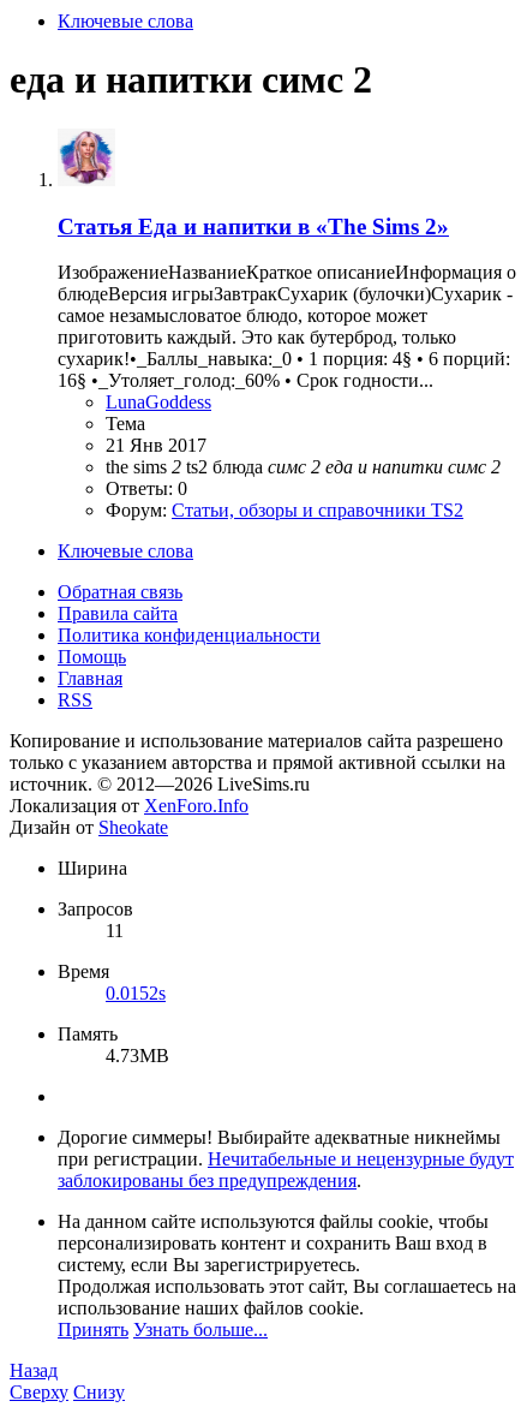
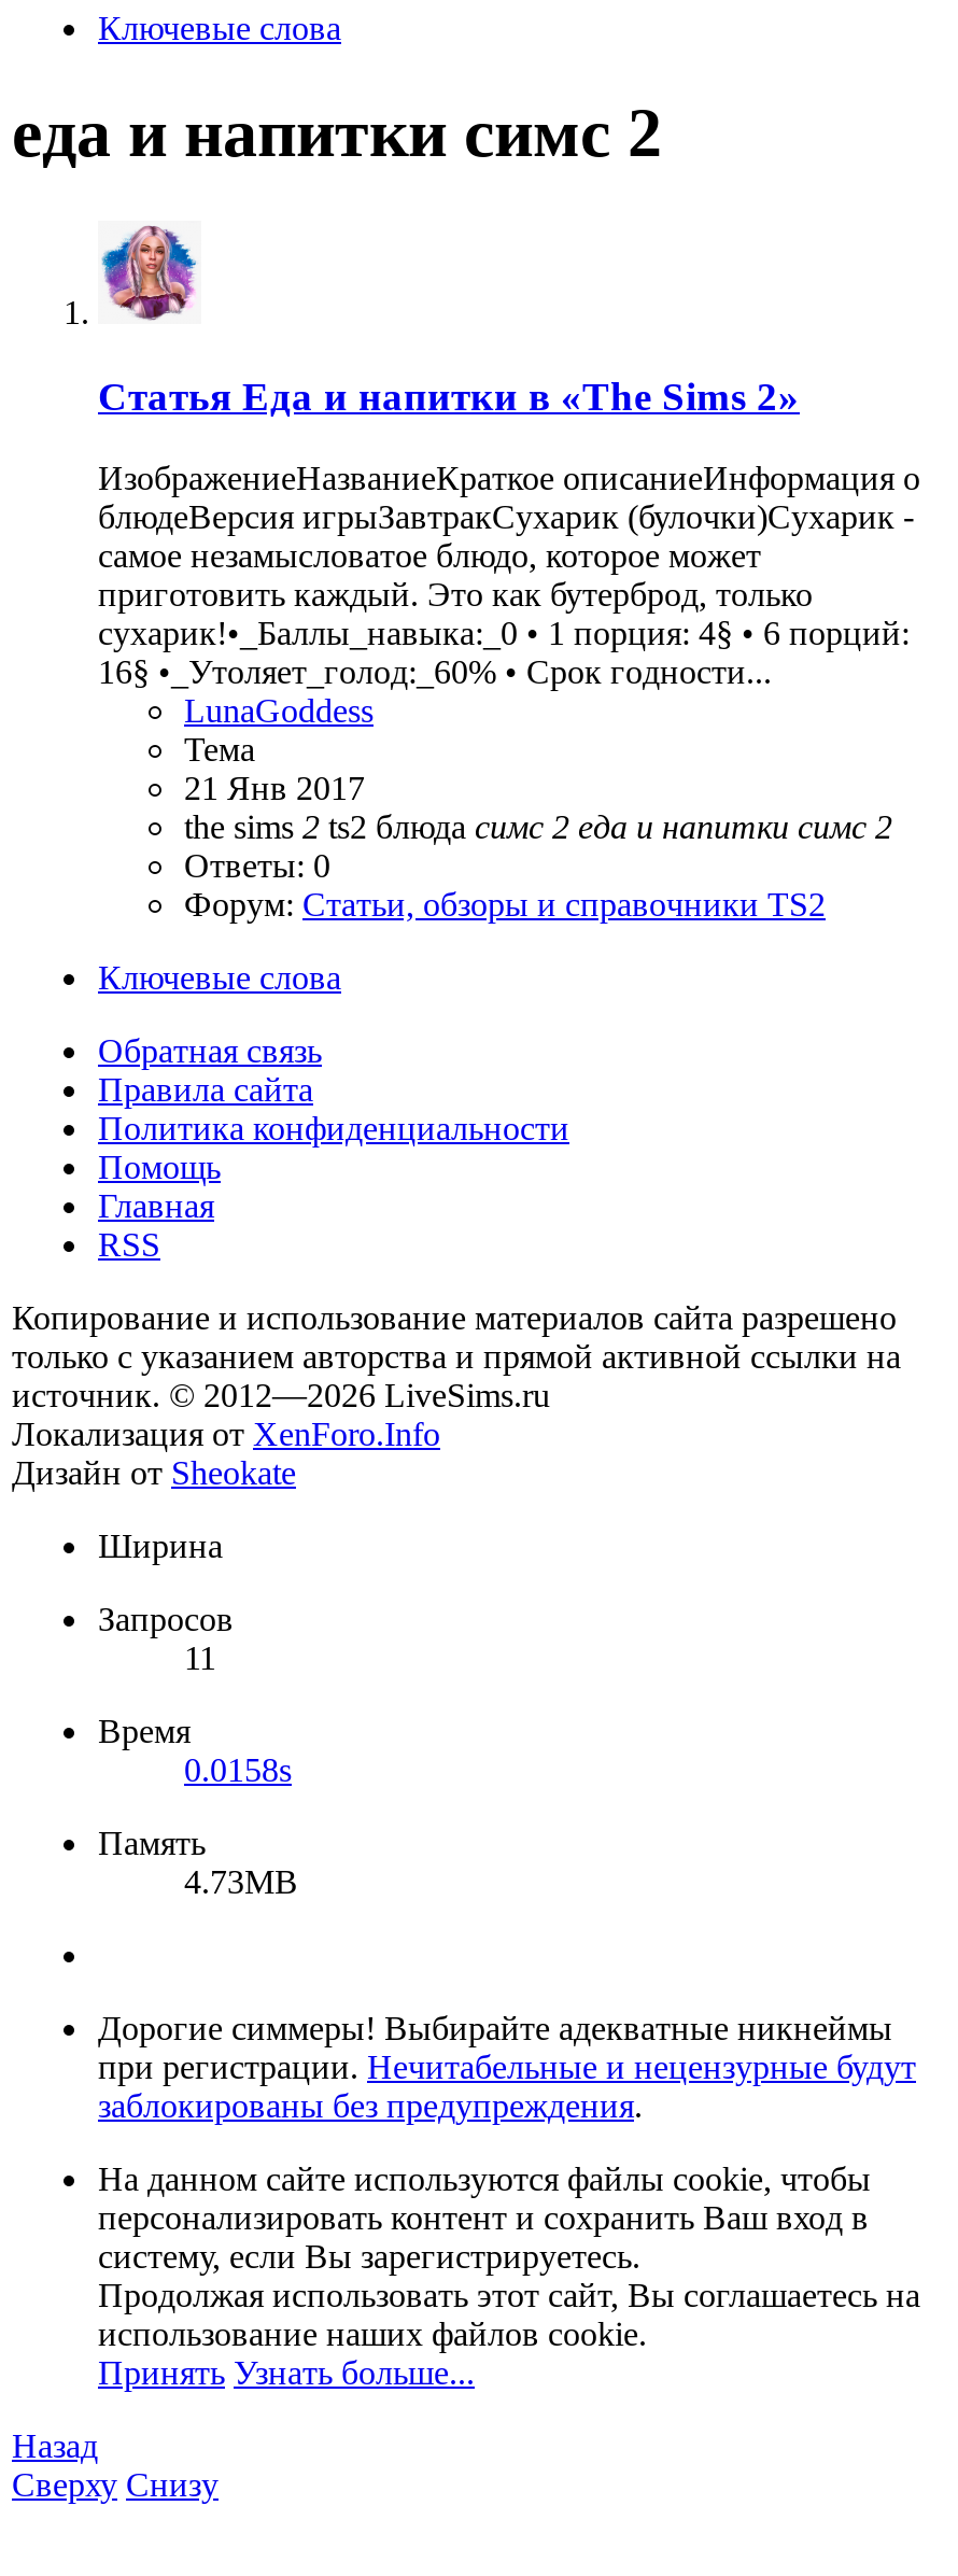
- 0.0152s
+ 0.0158s
